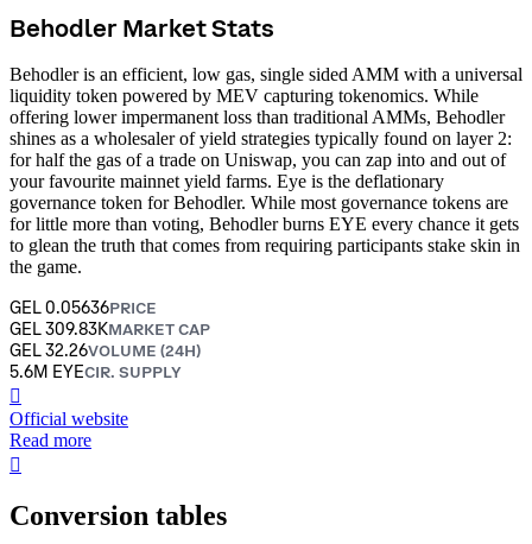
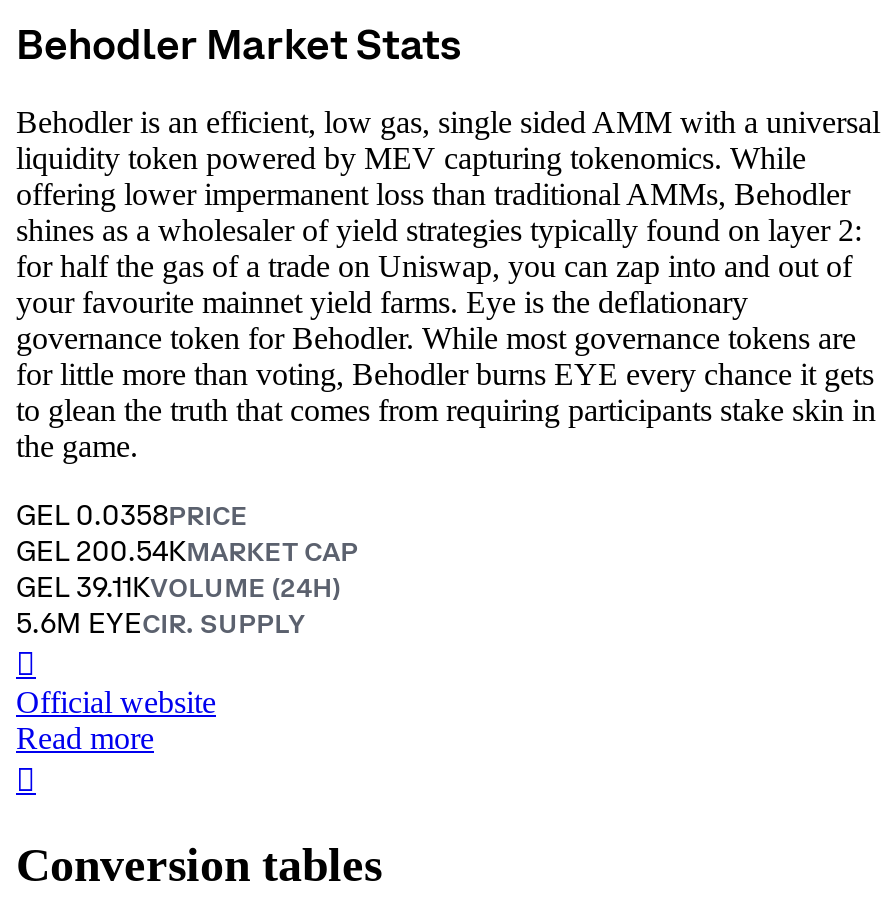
- GEL 0.05636PRICE
+ GEL 0.0358PRICE

- GEL 309.83KMARKET CAP
+ GEL 200.54KMARKET CAP

- GEL 32.26VOLUME (24H)
+ GEL 39.11KVOLUME (24H)
